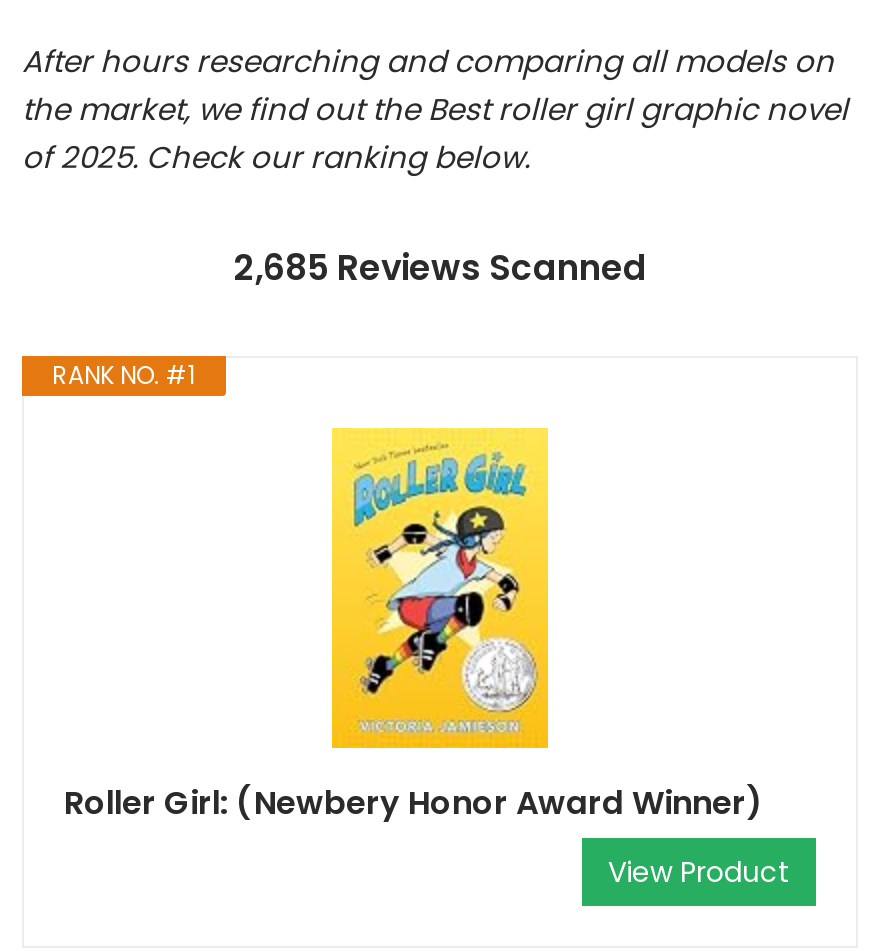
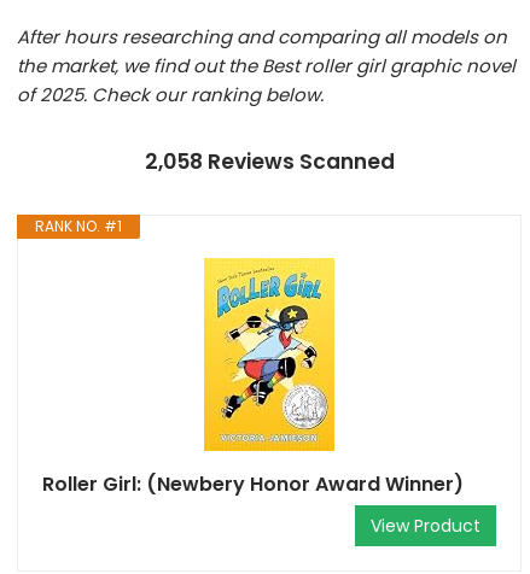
- 2,685 Reviews Scanned
+ 2,058 Reviews Scanned
